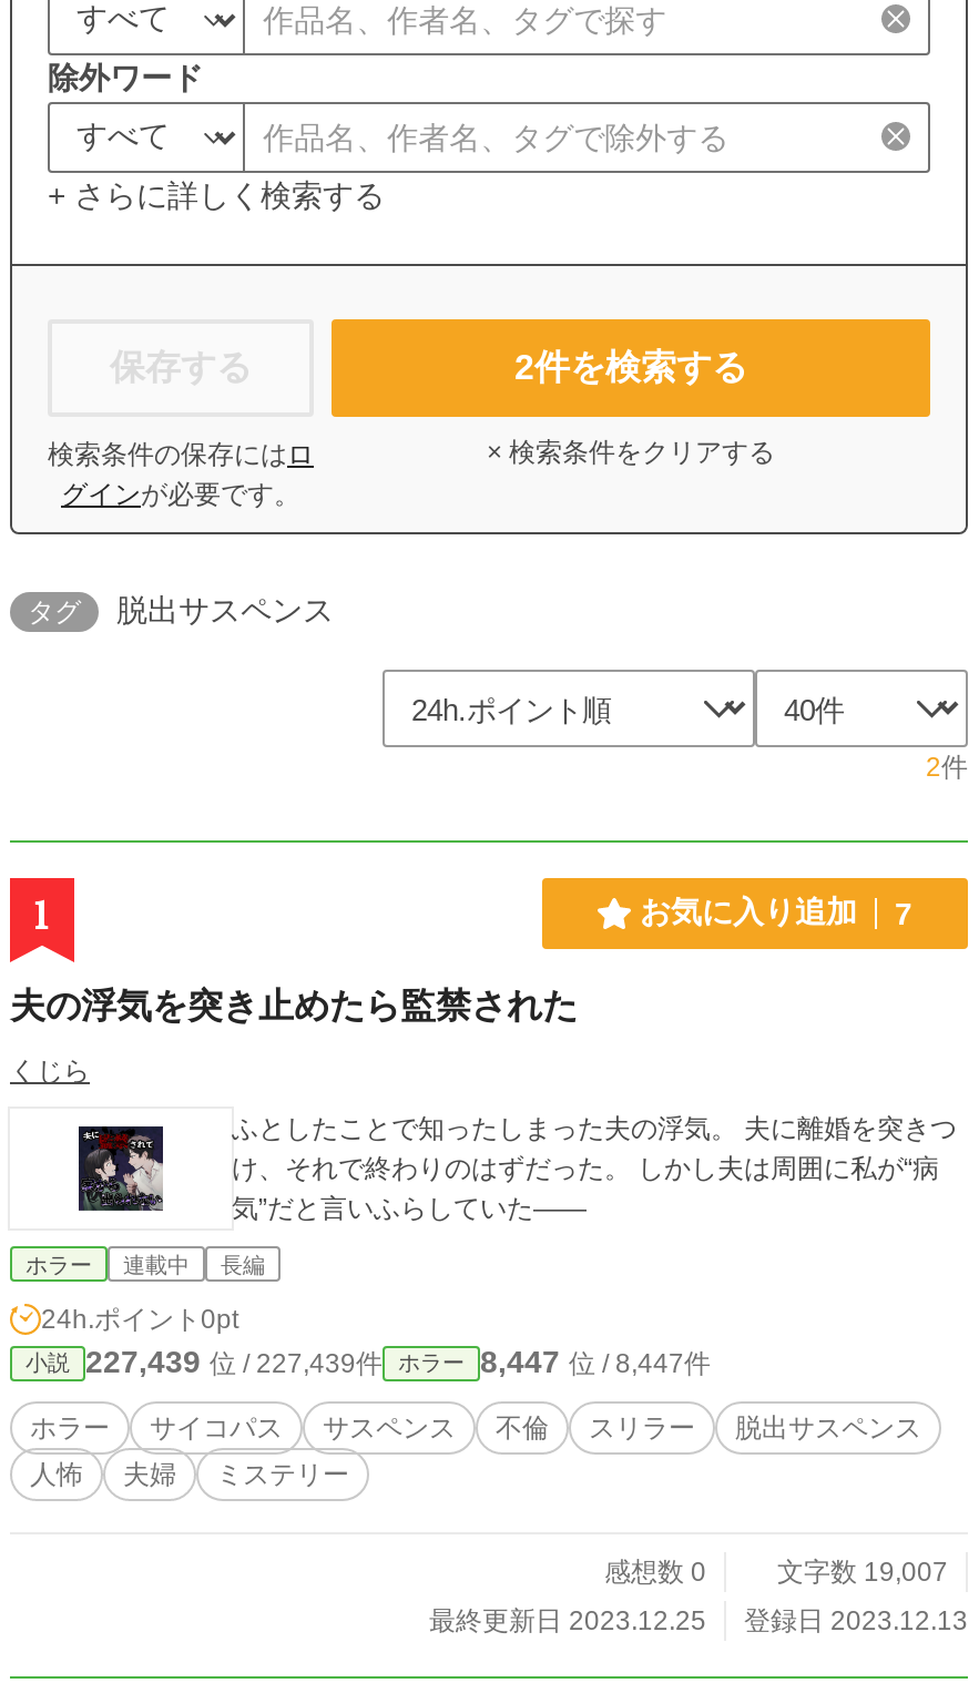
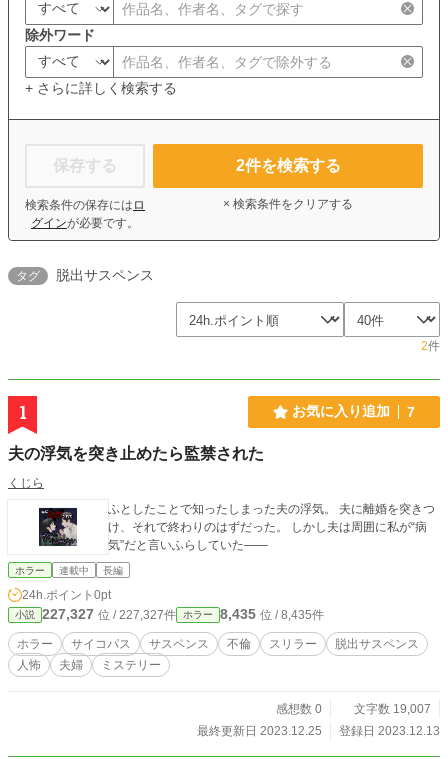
- 227,439位 / 227,439件
+ 227,327位 / 227,327件

- 8,447位 / 8,447件
+ 8,435位 / 8,435件
